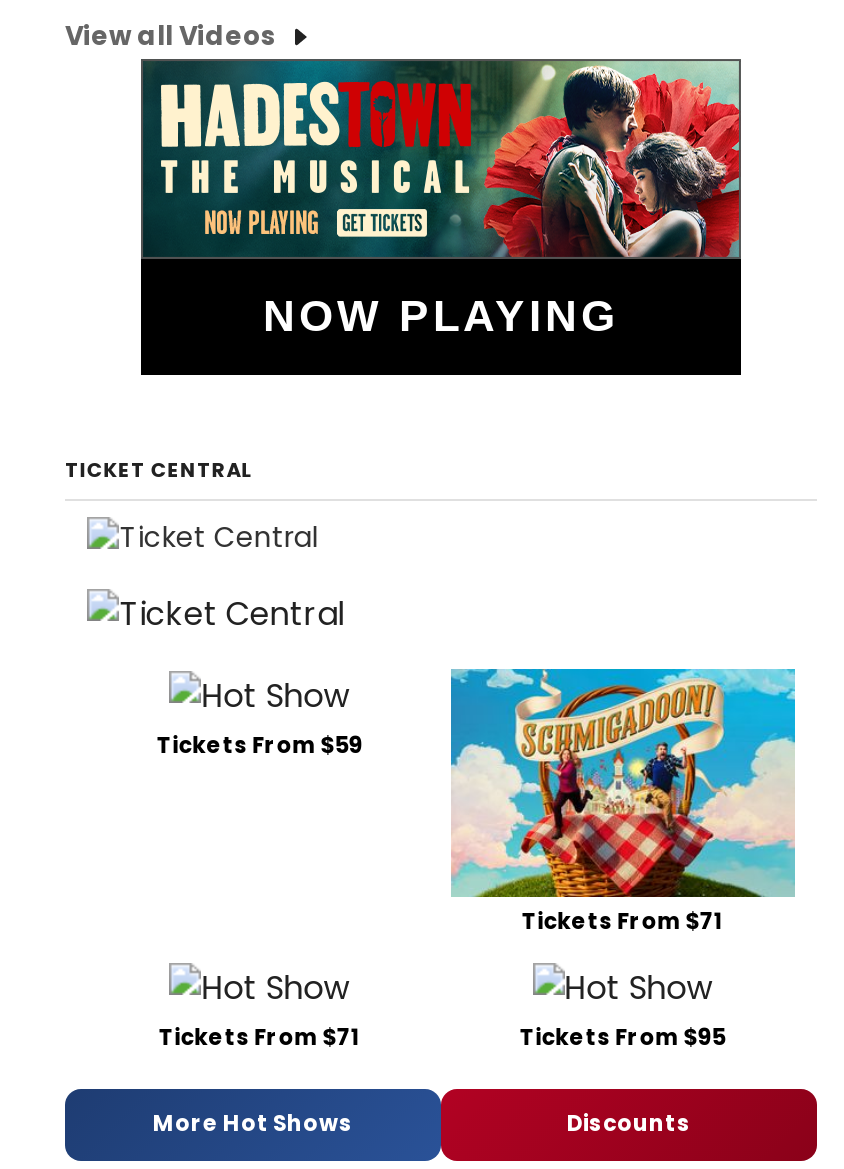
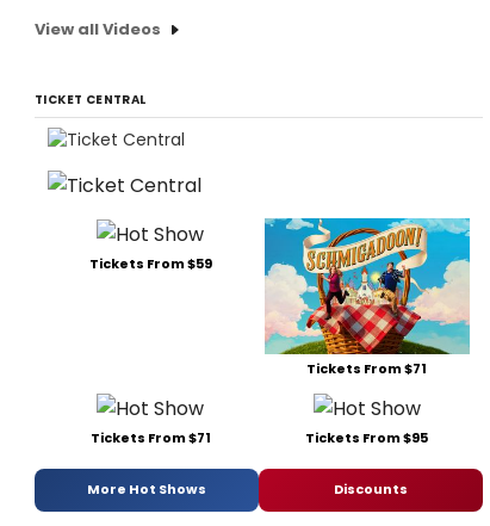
- [image]
- NOW PLAYING
